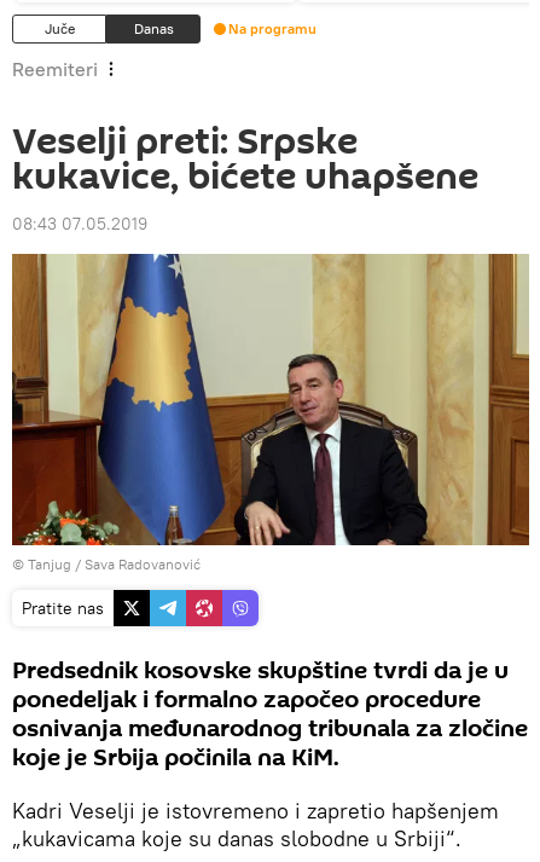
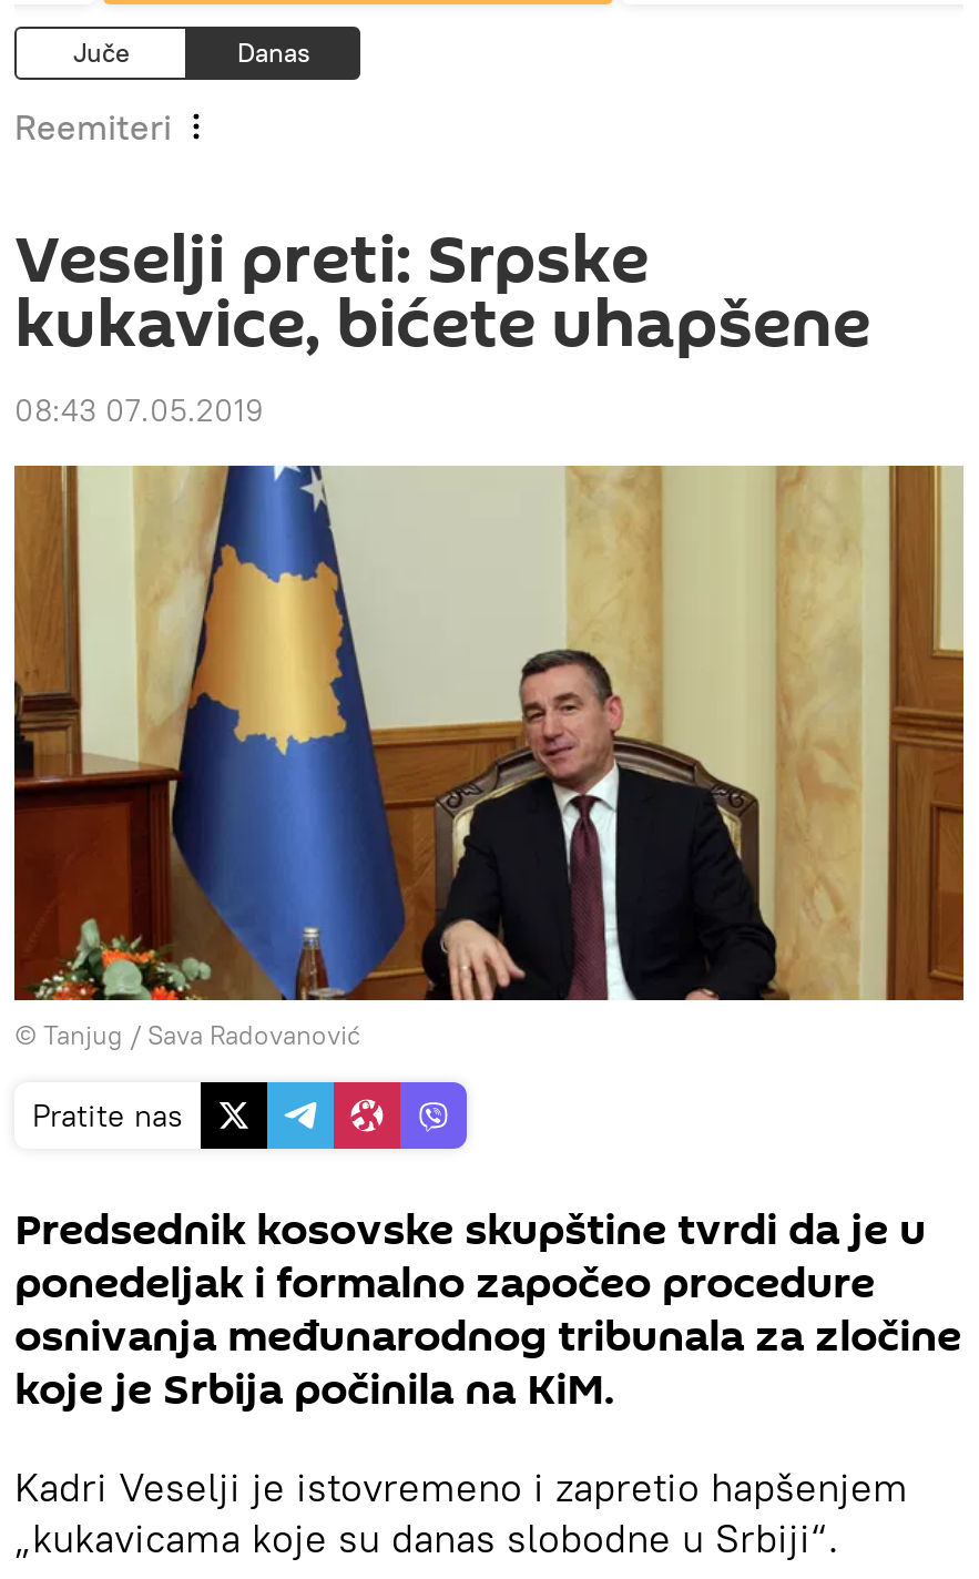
- Na programu
